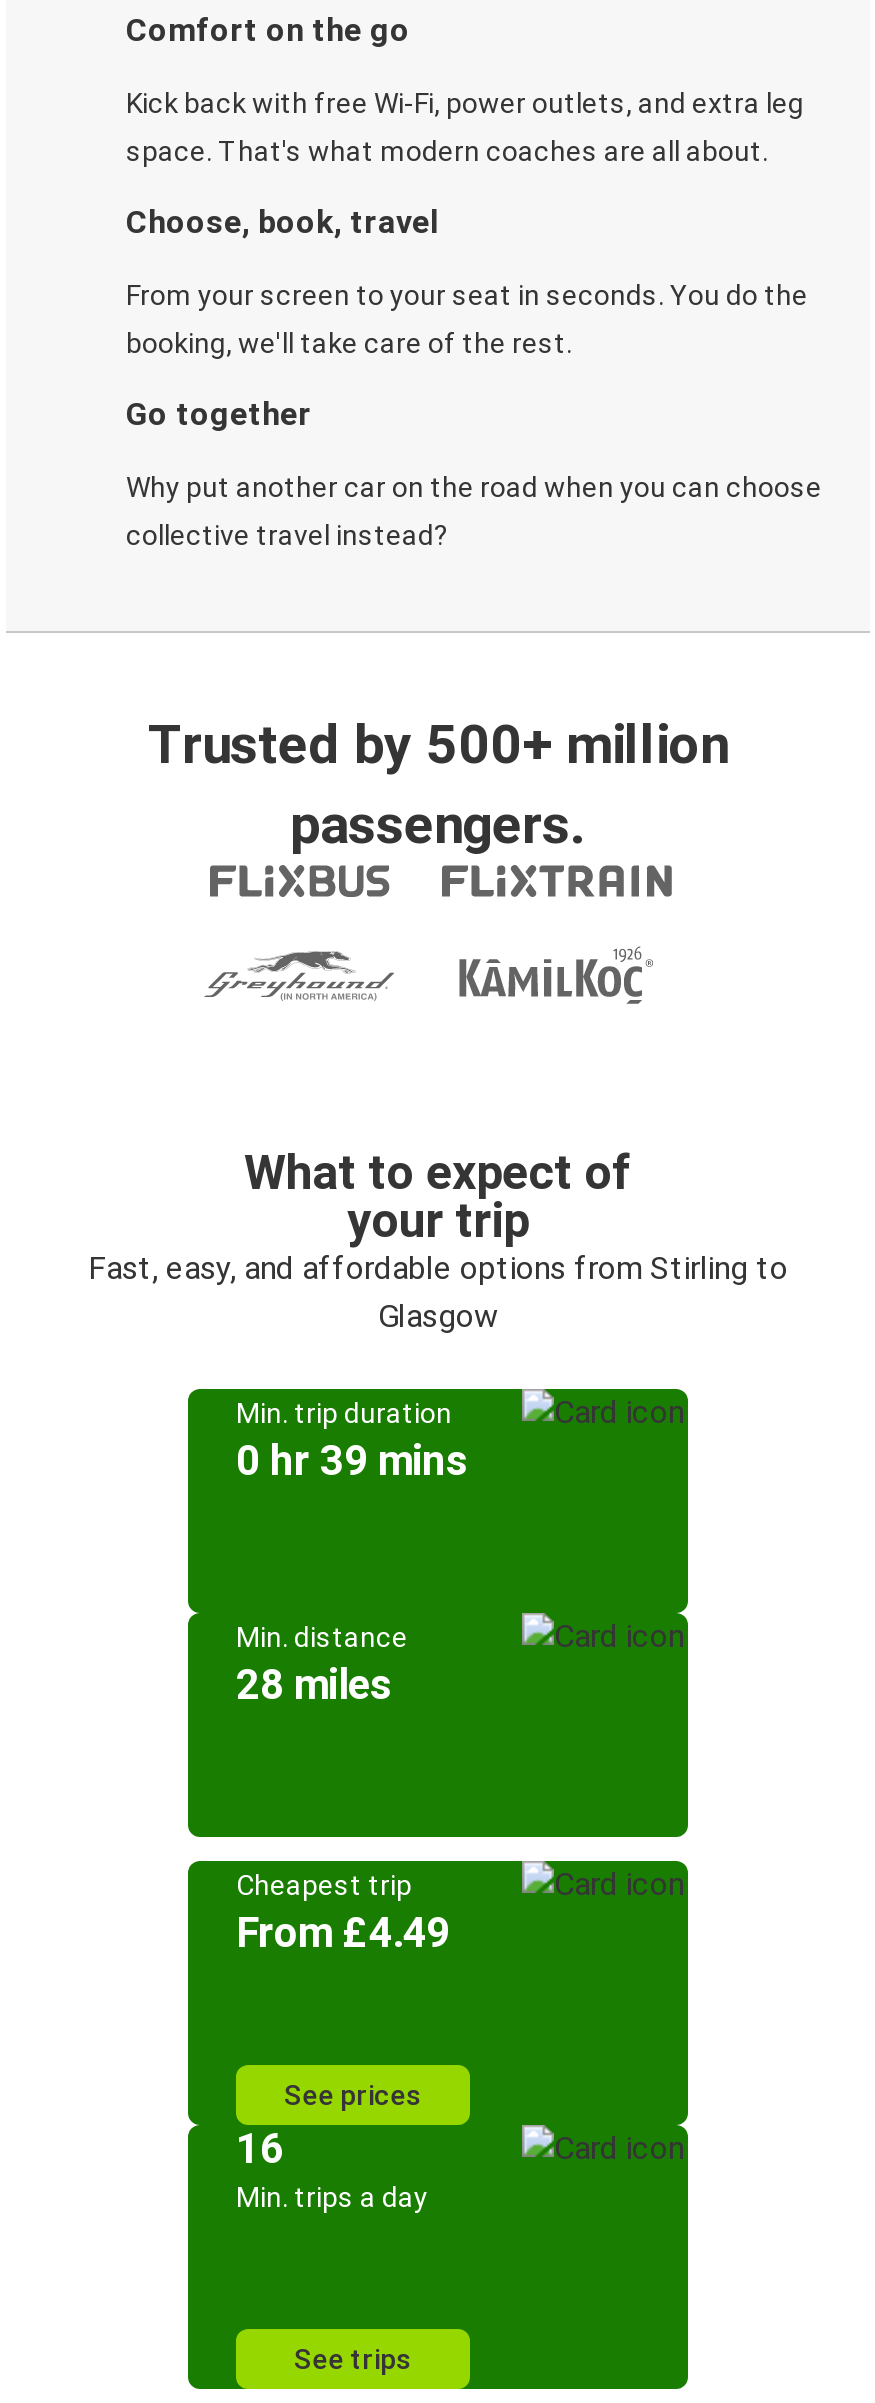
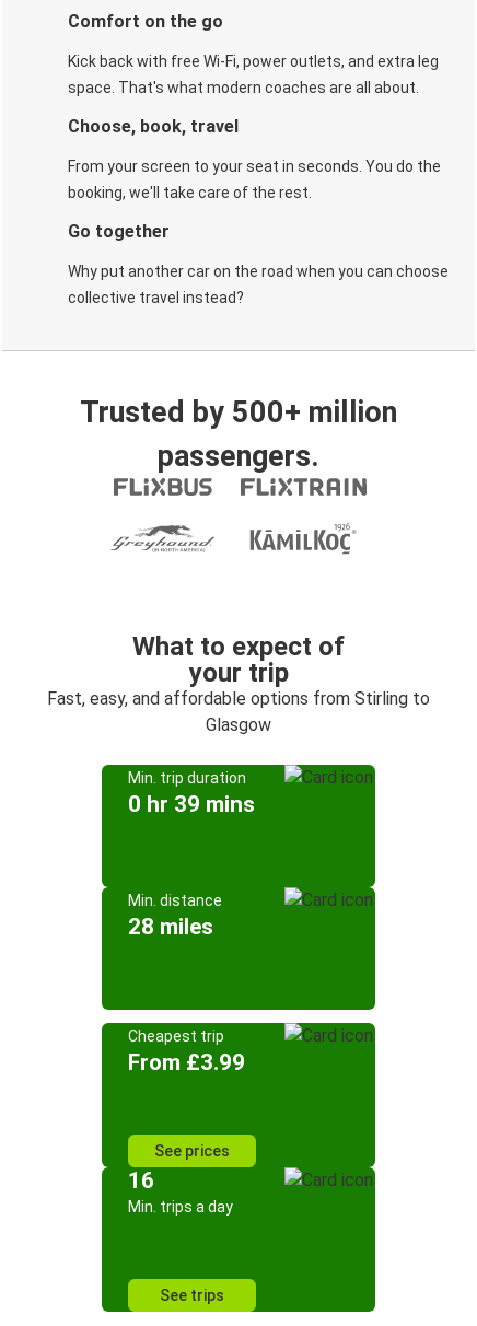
- From £4.49
+ From £3.99
